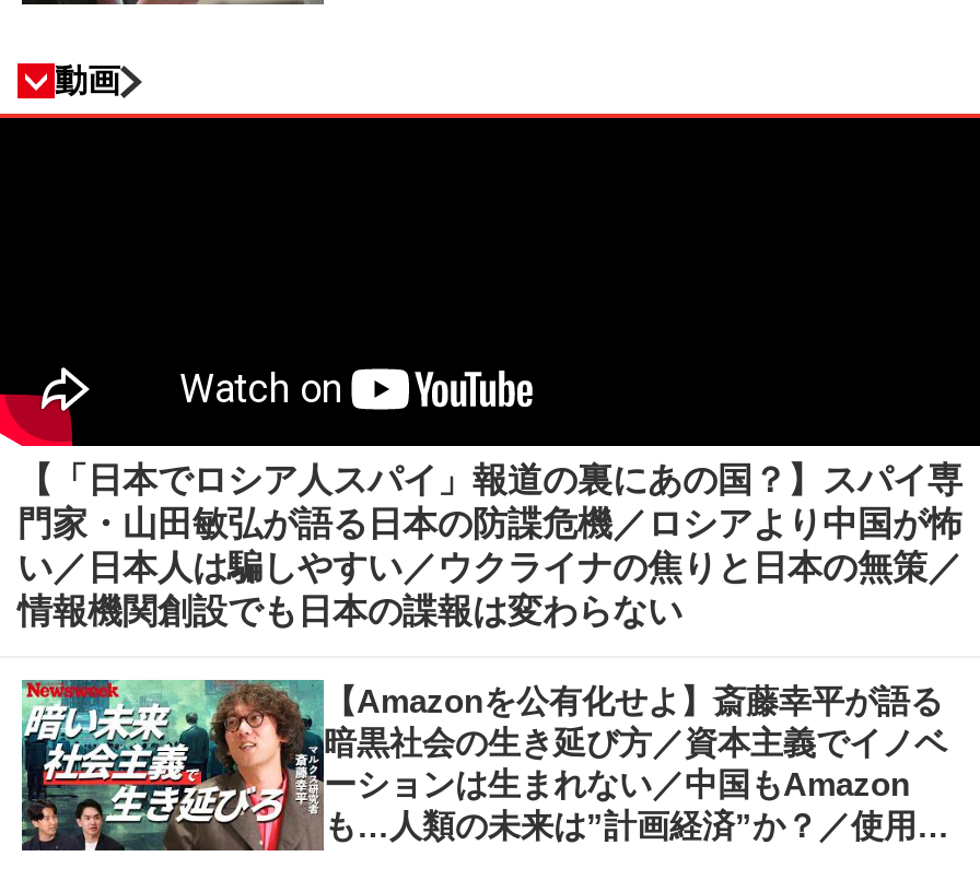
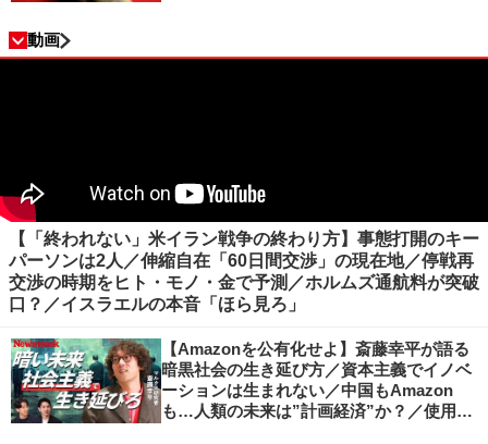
- 【「日本でロシア人スパイ」報道の裏にあの国？】スパイ専
- 門家・山田敏弘が語る日本の防諜危機／ロシアより中国が怖
- い／日本人は騙しやすい／ウクライナの焦りと日本の無策／
- 情報機関創設でも日本の諜報は変わらない
+ 【「終われない」米イラン戦争の終わり方】事態打開のキー
+ パーソンは2人／伸縮自在「60日間交渉」の現在地／停戦再
+ 交渉の時期をヒト・モノ・金で予測／ホルムズ通航料が突破
+ 口？／イスラエルの本音「ほら見ろ」
